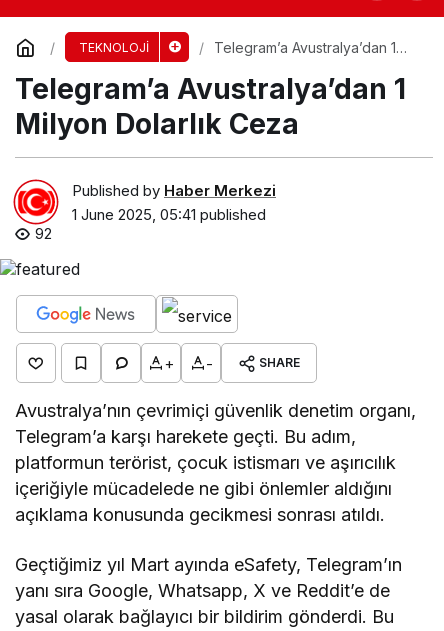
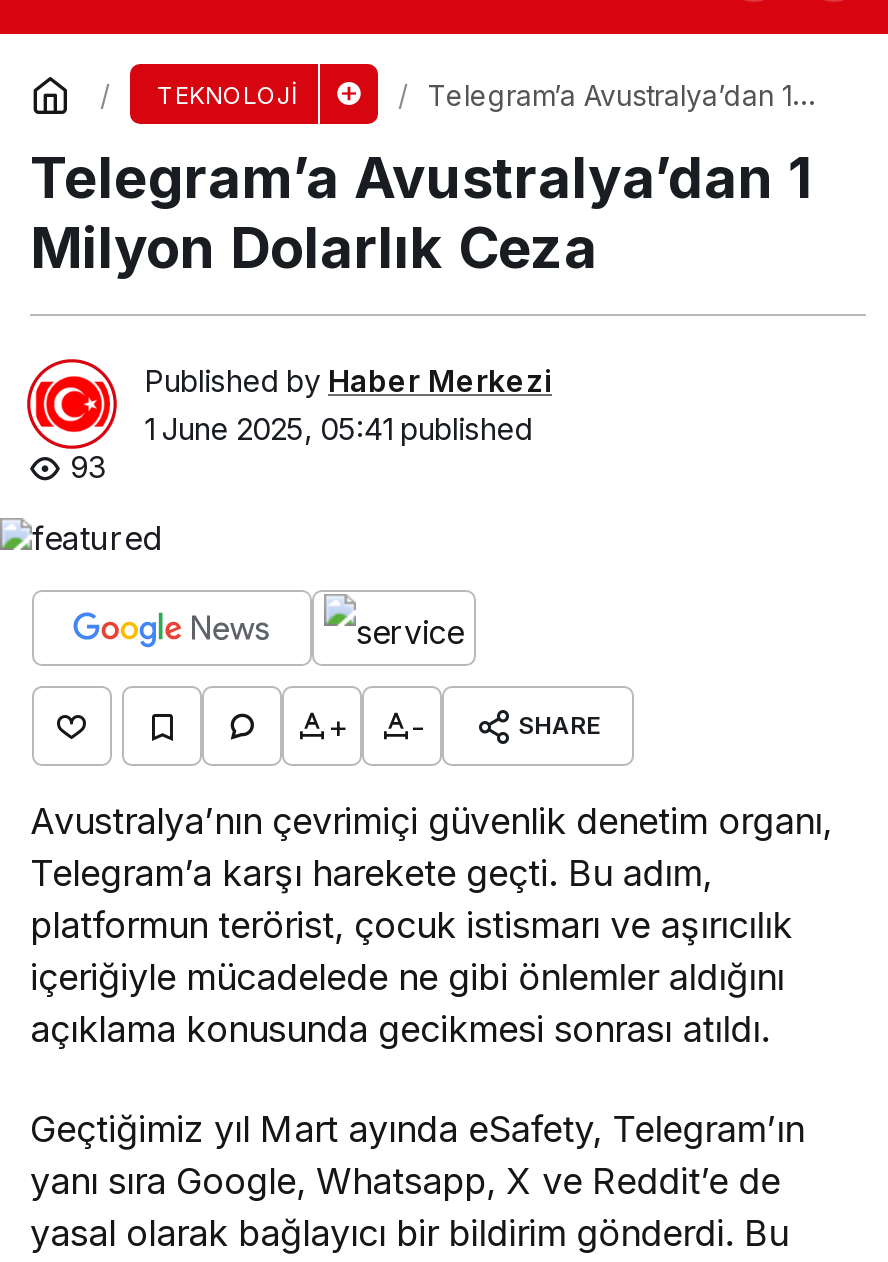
- 92
+ 93
